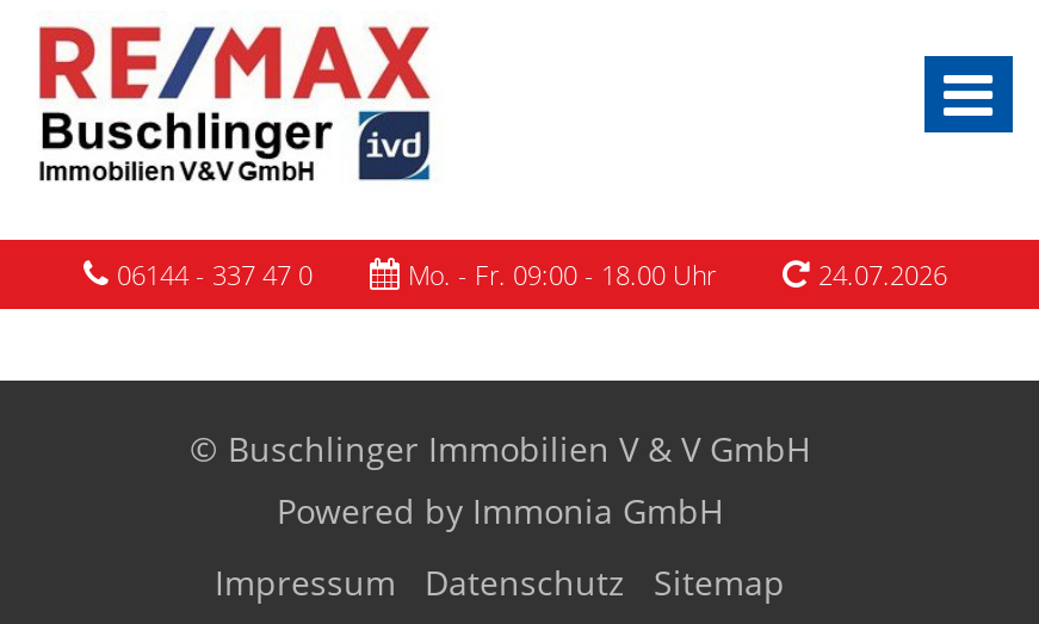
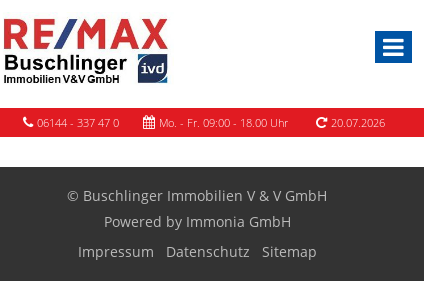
- 24.07.2026
+ 20.07.2026
